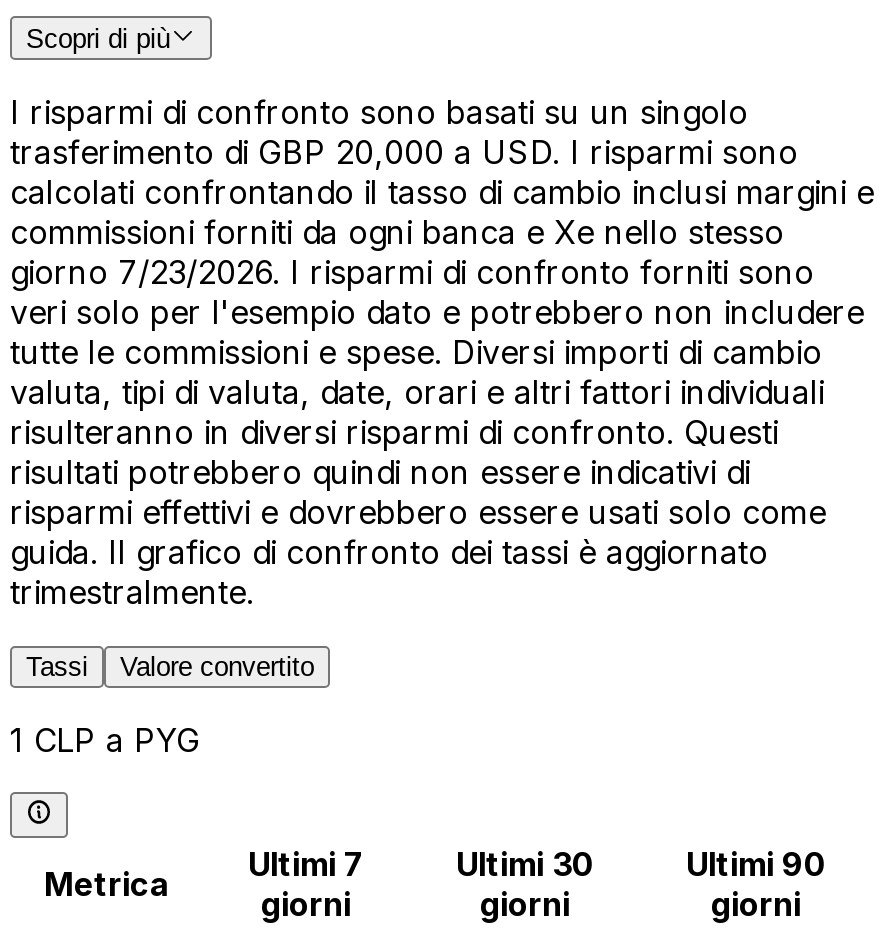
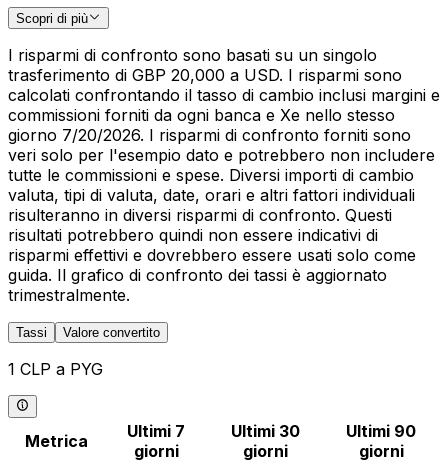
- giorno 7/23/2026. I risparmi di confronto forniti sono
+ giorno 7/20/2026. I risparmi di confronto forniti sono
